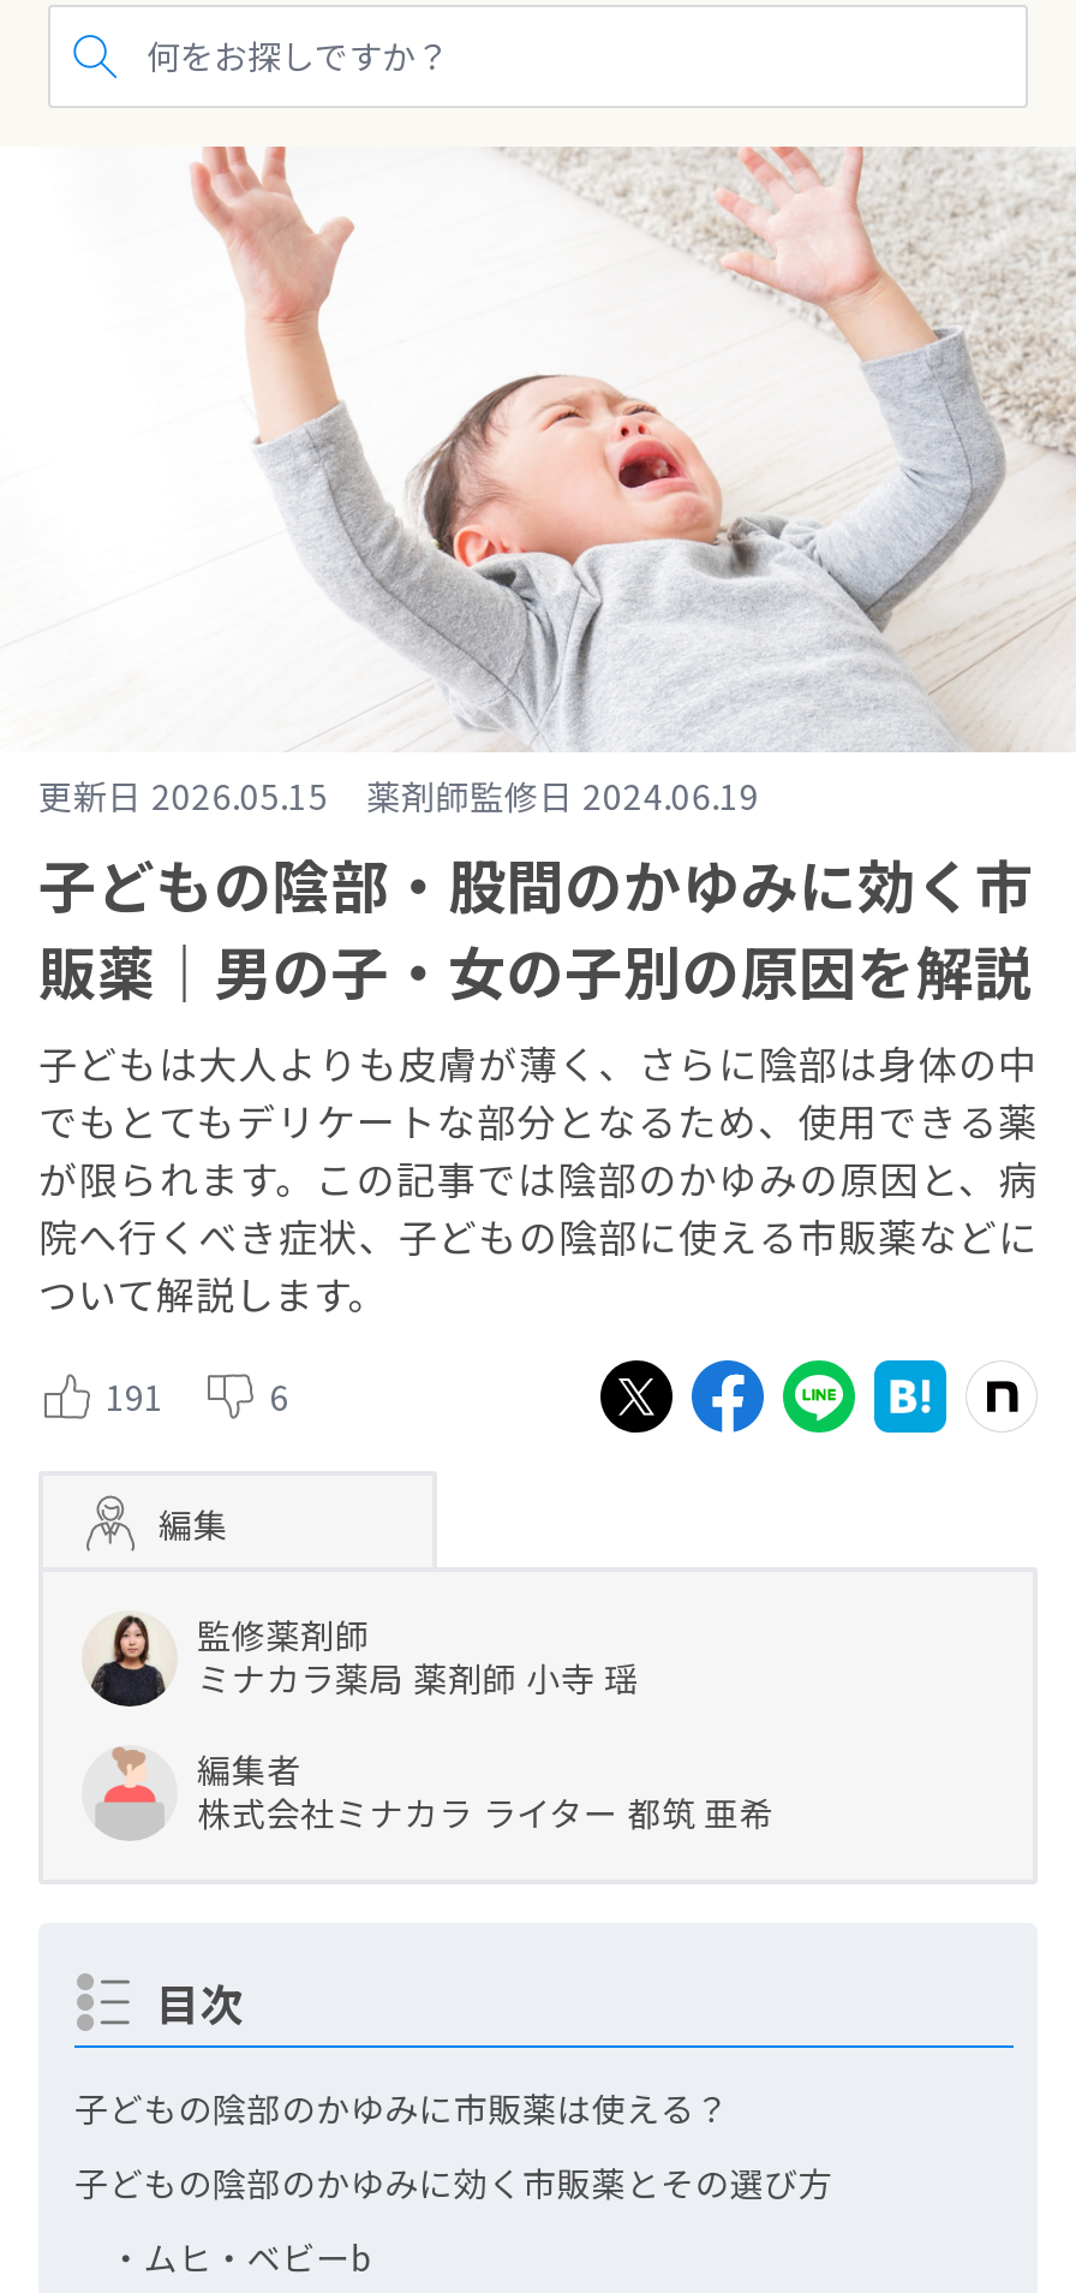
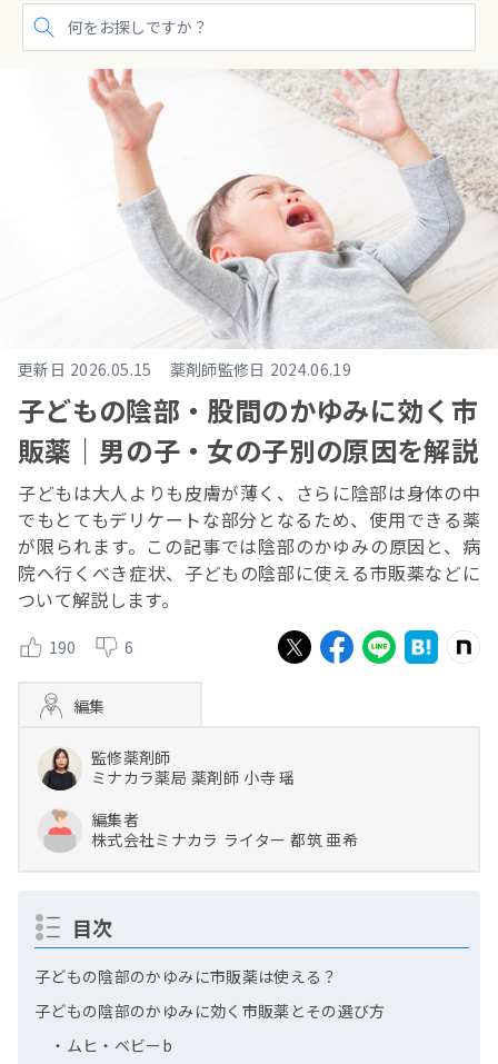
- 191
+ 190
